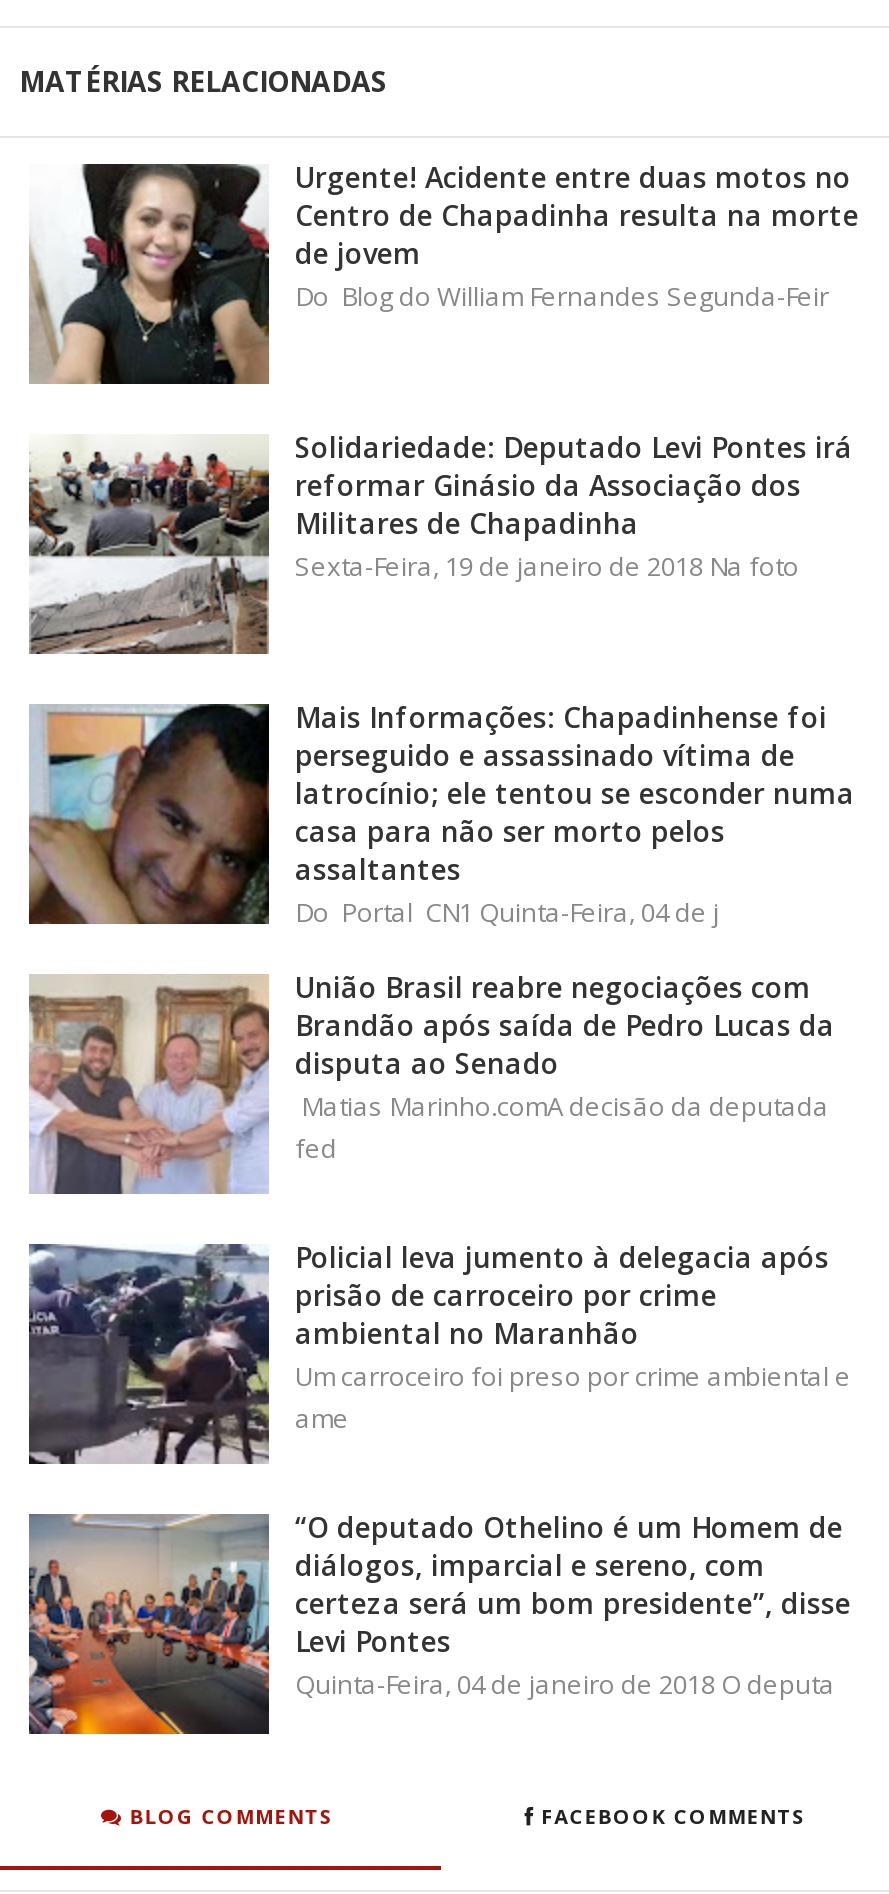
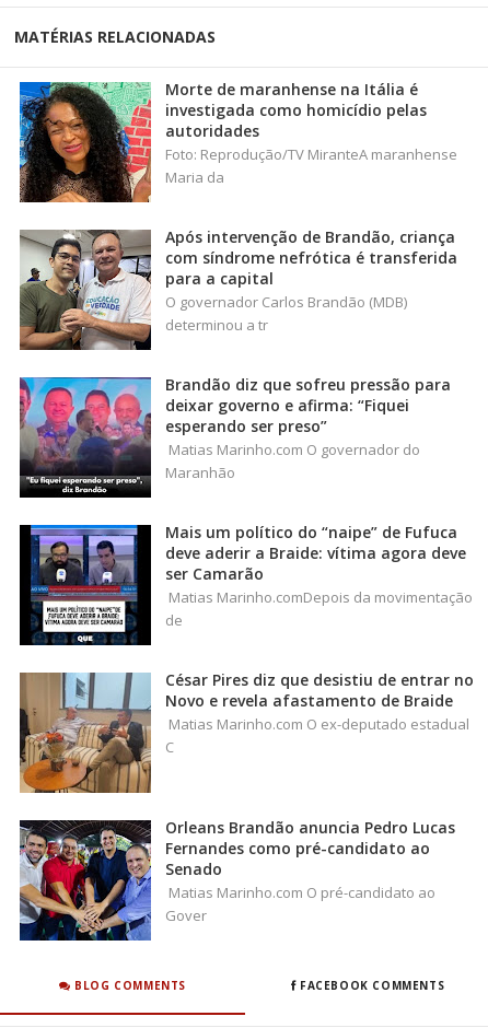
- [image]
- Urgente! Acidente entre duas motos no
- Centro de Chapadinha resulta na morte
- de jovem
- Do Blog do William Fernandes Segunda-Feir
+ [image]
+ Morte de maranhense na Itália é
+ investigada como homicídio pelas
+ autoridades
+ Foto: Reprodução/TV MiranteA maranhense
+ Maria da

- [image]
- Solidariedade: Deputado Levi Pontes irá
- reformar Ginásio da Associação dos
- Militares de Chapadinha
- Sexta-Feira, 19 de janeiro de 2018 Na foto
+ [image]
+ Após intervenção de Brandão, criança
+ com síndrome nefrótica é transferida
+ para a capital
+ O governador Carlos Brandão (MDB)
+ determinou a tr

- [image]
- Mais Informações: Chapadinhense foi
- perseguido e assassinado vítima de
- latrocínio; ele tentou se esconder numa
- casa para não ser morto pelos
- assaltantes
- Do Portal CN1 Quinta-Feira, 04 de j
+ [image]
+ Brandão diz que sofreu pressão para
+ deixar governo e afirma: “Fiquei
+ esperando ser preso”
+ Matias Marinho.com O governador do
+ Maranhão

- [image]
- União Brasil reabre negociações com
- Brandão após saída de Pedro Lucas da
- disputa ao Senado
- Matias Marinho.comA decisão da deputada
- fed
+ [image]
+ Mais um político do “naipe” de Fufuca
+ deve aderir a Braide: vítima agora deve
+ ser Camarão
+ Matias Marinho.comDepois da movimentação
+ de

- [image]
- Policial leva jumento à delegacia após
- prisão de carroceiro por crime
- ambiental no Maranhão
- Um carroceiro foi preso por crime ambiental e
- ame
+ [image]
+ César Pires diz que desistiu de entrar no
+ Novo e revela afastamento de Braide
+ Matias Marinho.com O ex-deputado estadual
+ C

- [image]
- “O deputado Othelino é um Homem de
- diálogos, imparcial e sereno, com
- certeza será um bom presidente”, disse
- Levi Pontes
- Quinta-Feira, 04 de janeiro de 2018 O deputa
+ [image]
+ Orleans Brandão anuncia Pedro Lucas
+ Fernandes como pré-candidato ao
+ Senado
+ Matias Marinho.com O pré-candidato ao
+ Gover
